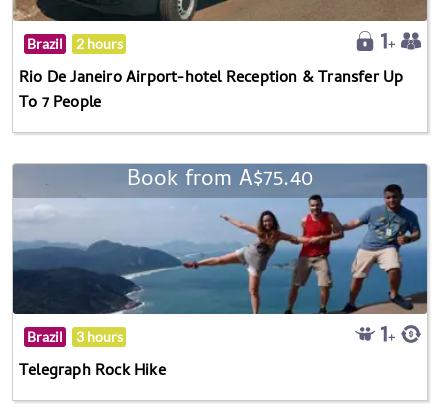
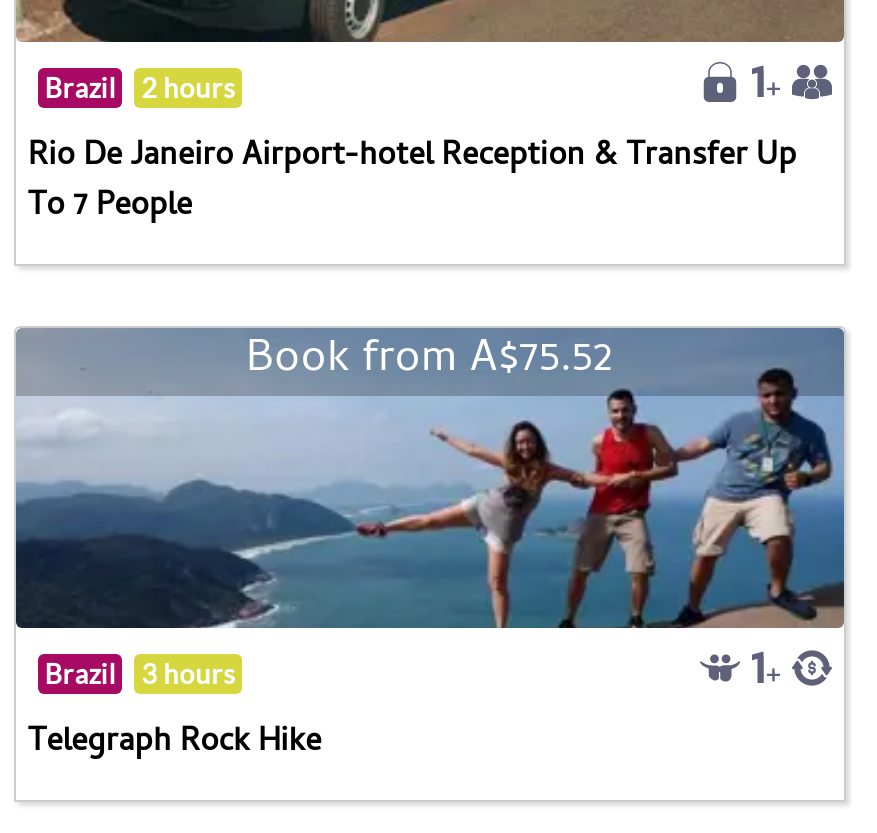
- Book from A$75.40
+ Book from A$75.52
